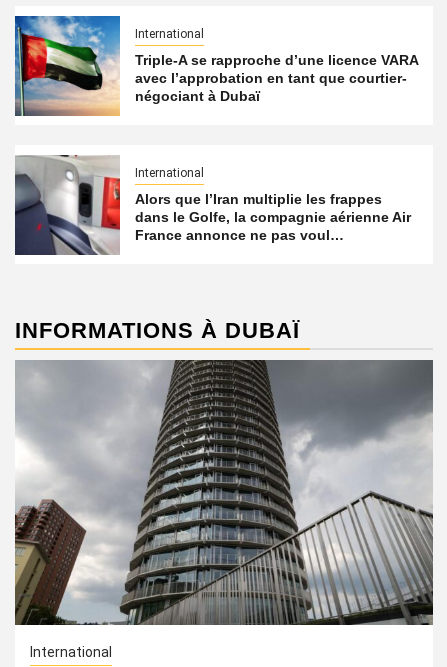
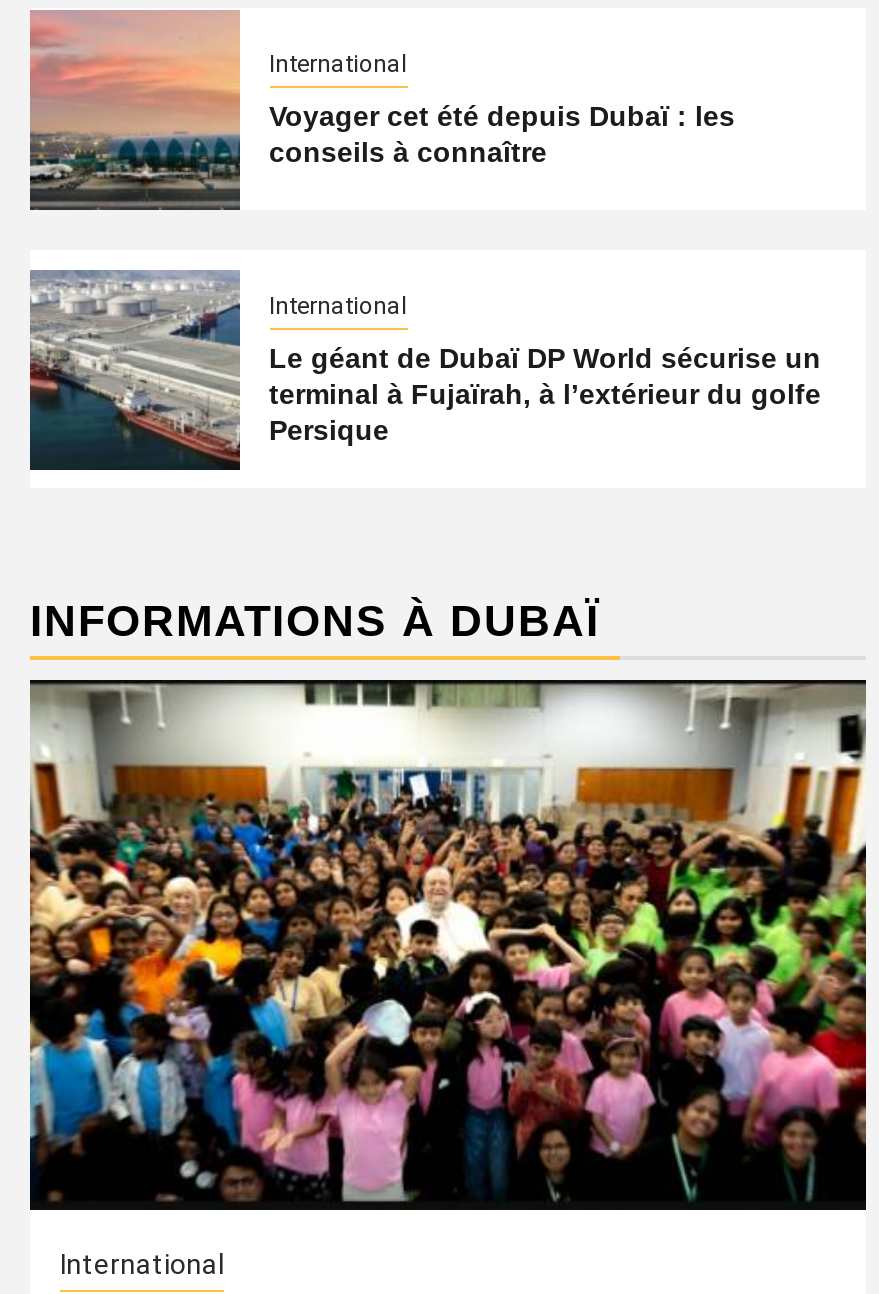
- [image]
- Triple-A se rapproche d’une licence VARA
- avec l’approbation en tant que courtier-
- négociant à Dubaï
+ [image]
+ Voyager cet été depuis Dubaï : les
+ conseils à connaître

- [image]
- Alors que l’Iran multiplie les frappes
- dans le Golfe, la compagnie aérienne Air
- France annonce ne pas voul…
+ [image]
+ Le géant de Dubaï DP World sécurise un
+ terminal à Fujaïrah, à l’extérieur du golfe
+ Persique

- [image]
+ [image]
